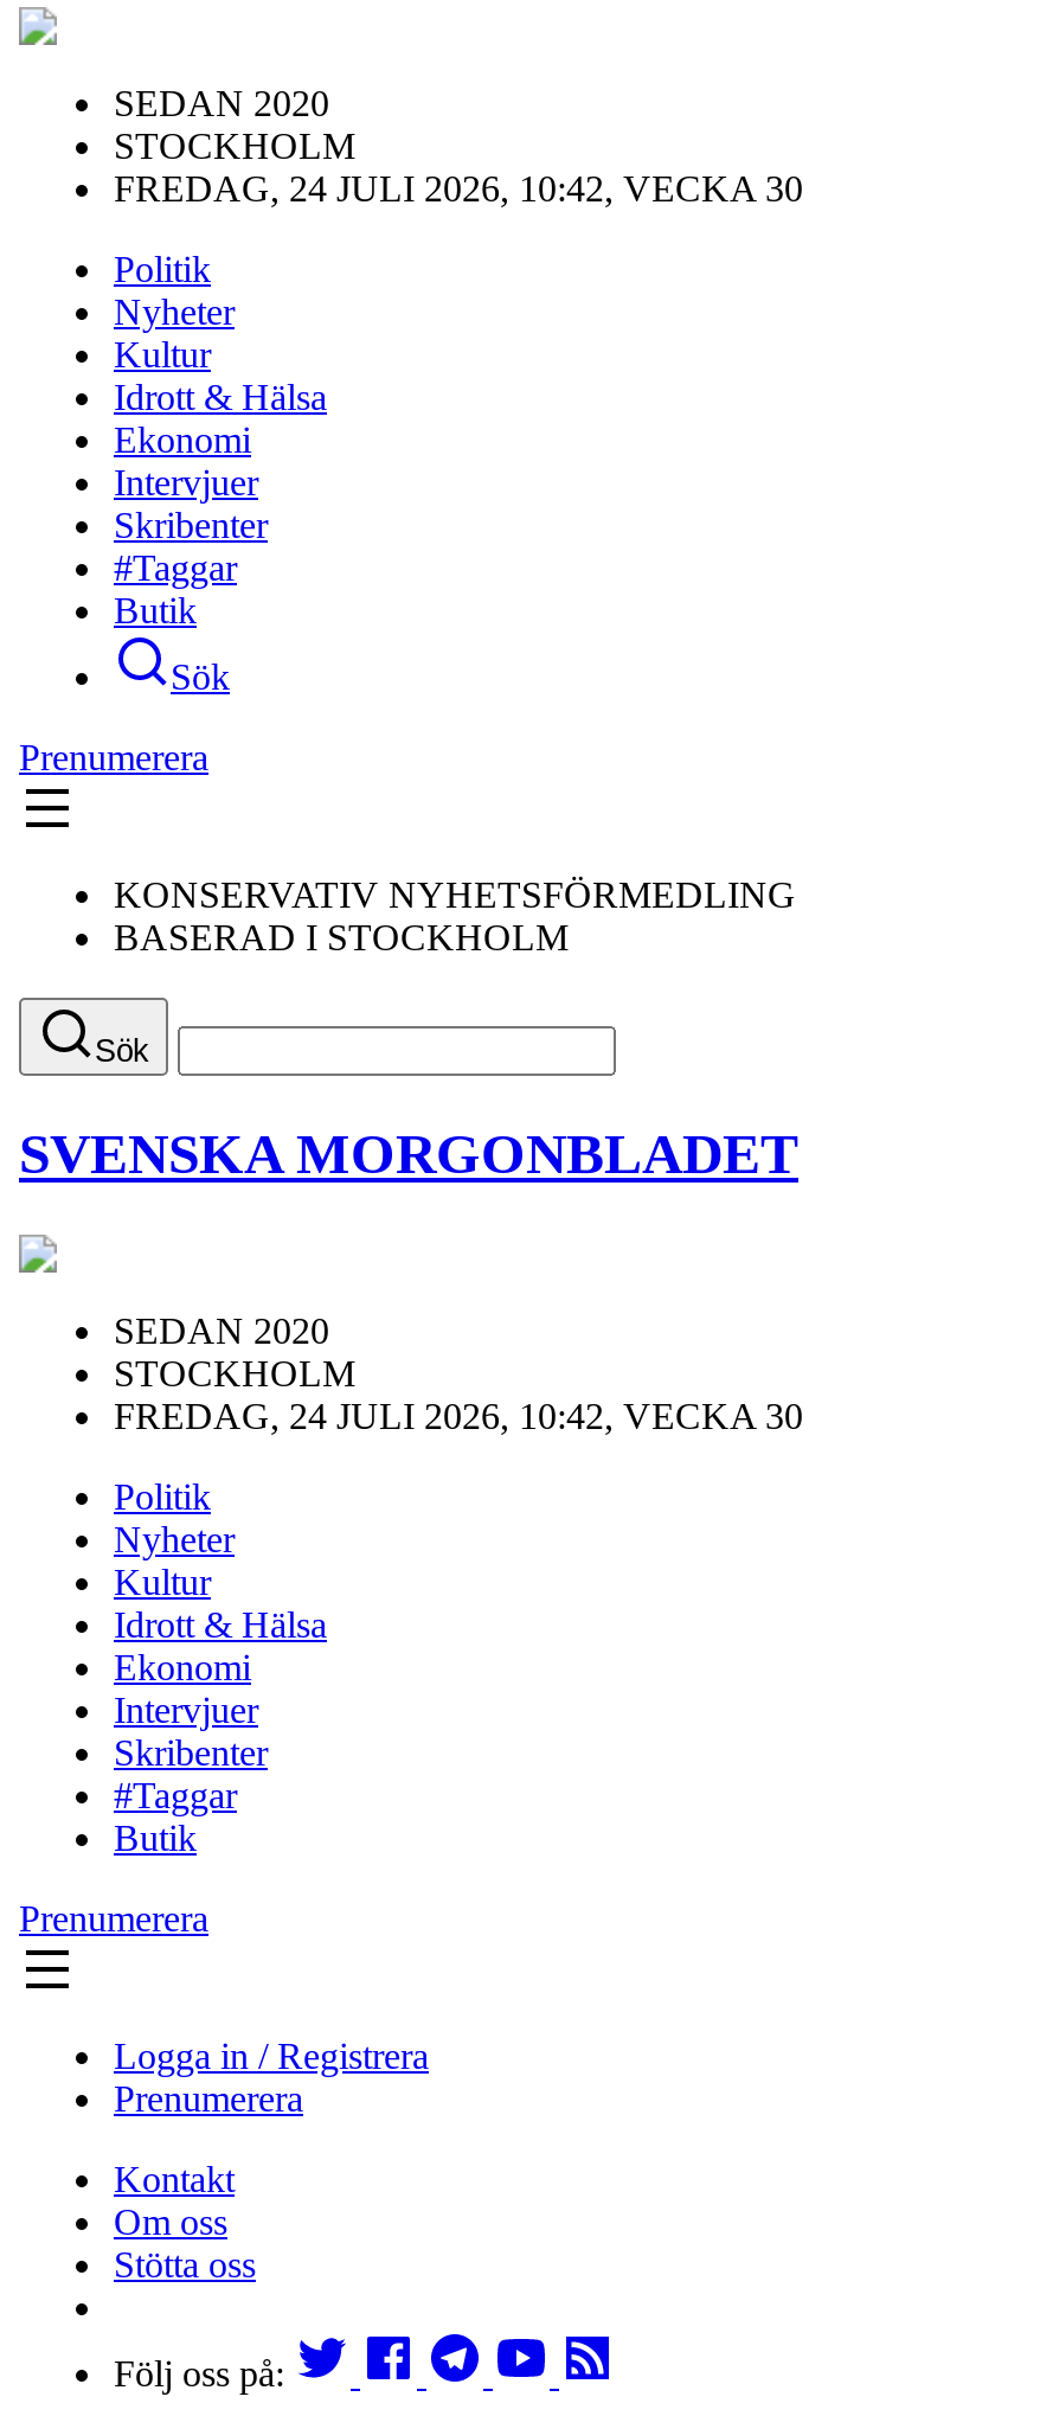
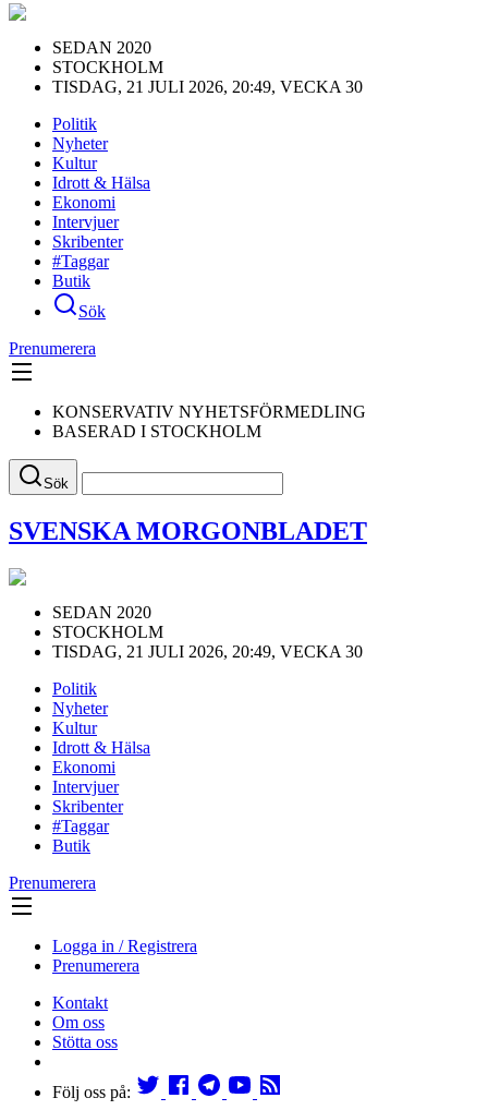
- FREDAG, 24 JULI 2026, 10:42, VECKA 30
+ TISDAG, 21 JULI 2026, 20:49, VECKA 30

- FREDAG, 24 JULI 2026, 10:42, VECKA 30
+ TISDAG, 21 JULI 2026, 20:49, VECKA 30
